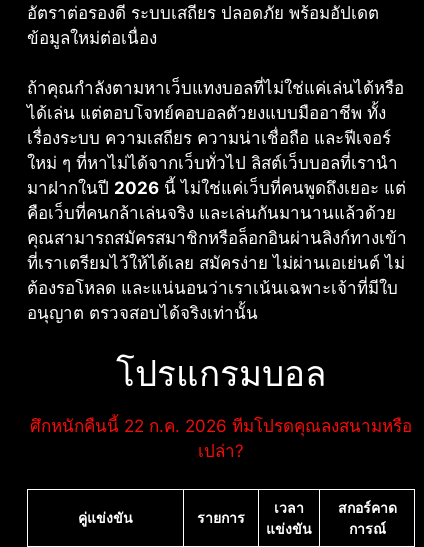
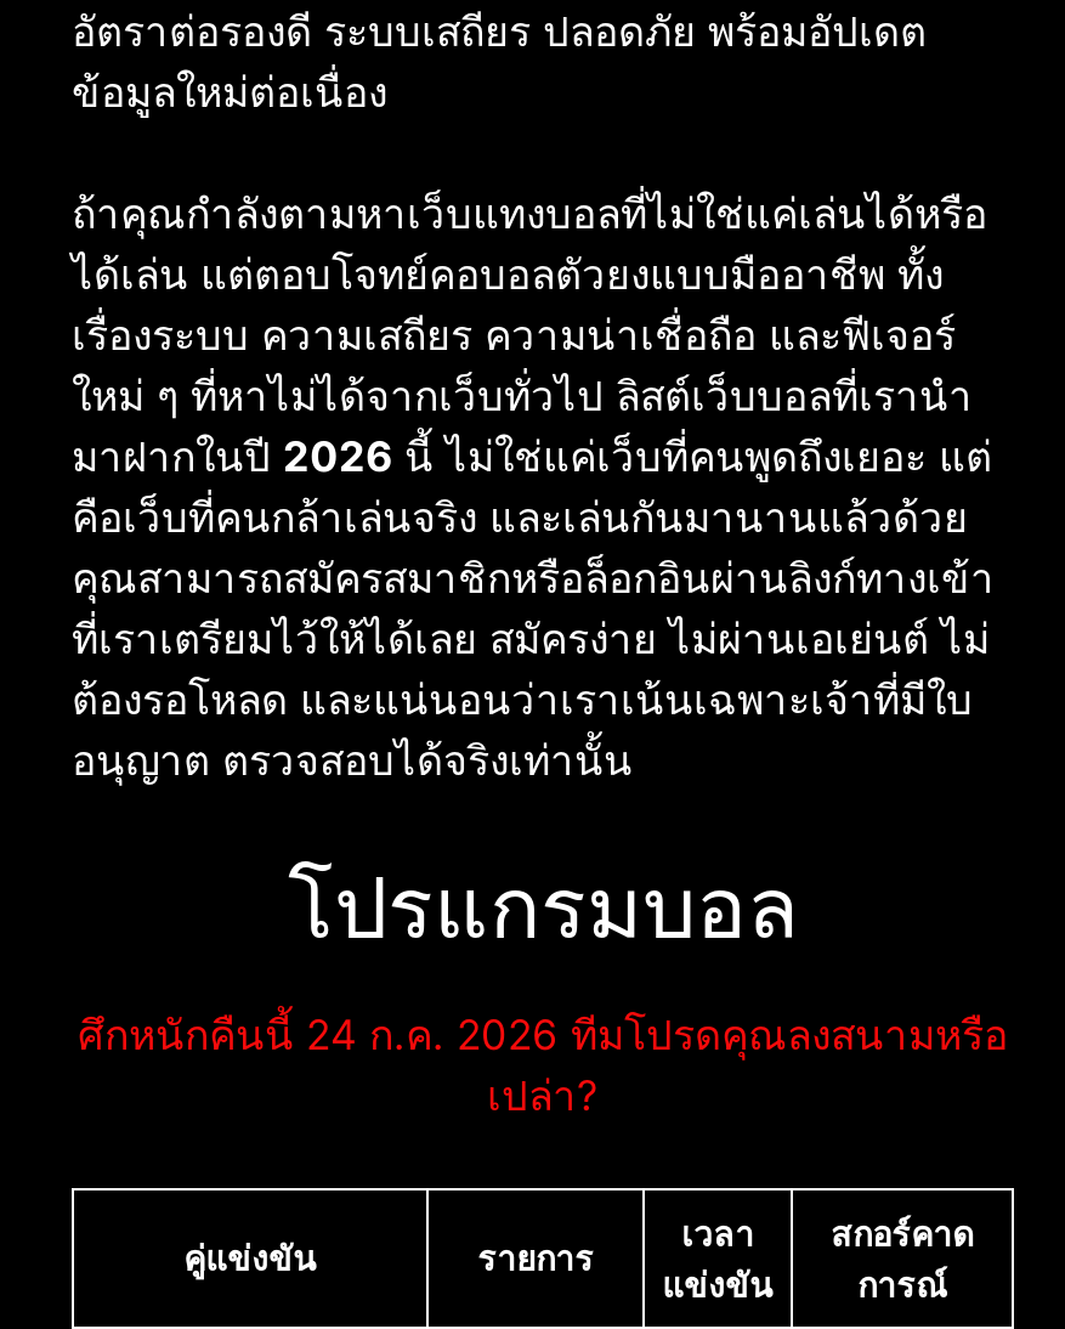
- ศึกหนักคืนนี้ 22 ก.ค. 2026 ทีมโปรดคุณลงสนามหรือ
+ ศึกหนักคืนนี้ 24 ก.ค. 2026 ทีมโปรดคุณลงสนามหรือ
